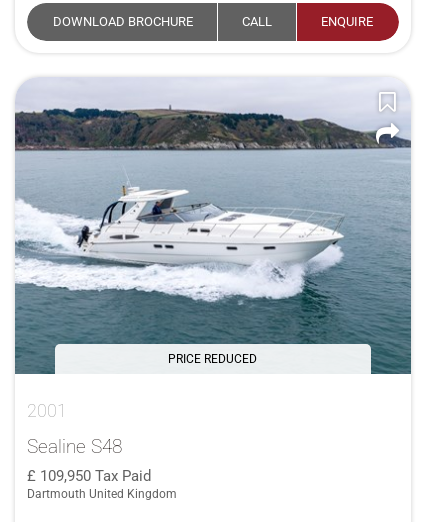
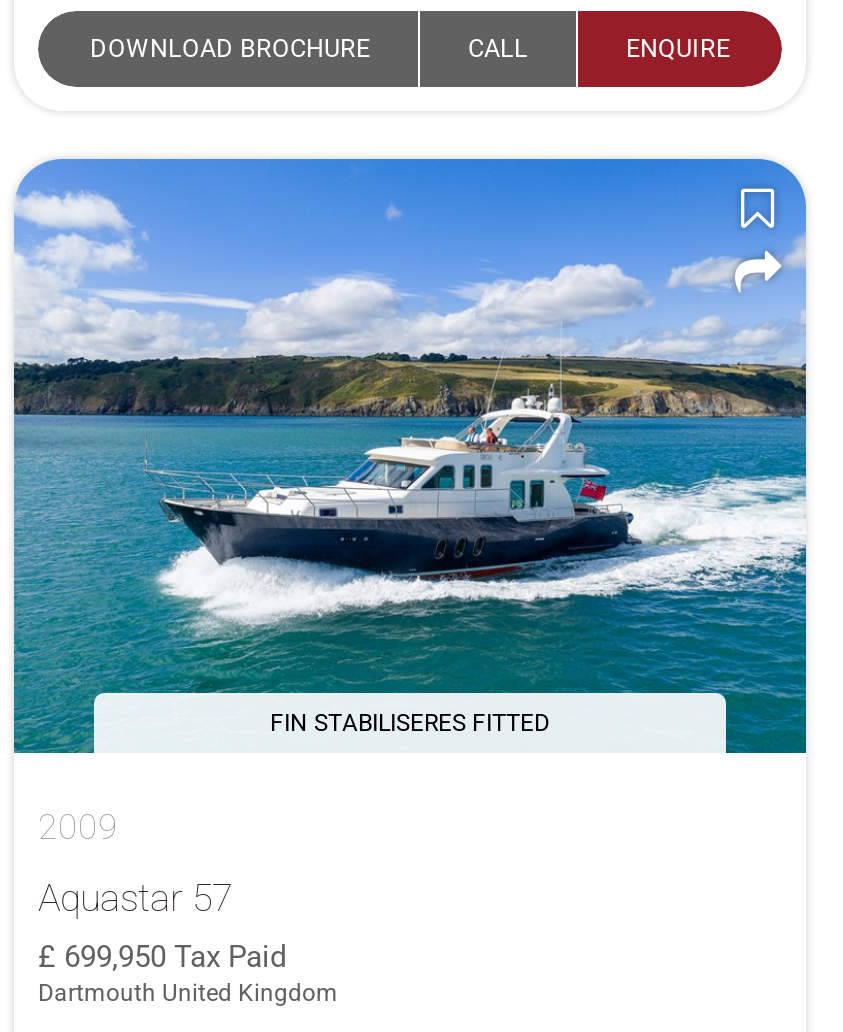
- [image]
- PRICE REDUCED
+ [image]
+ FIN STABILISERES FITTED

- 2001
+ 2009

- Sealine S48
- 109,950 Tax Paid
+ Aquastar 57
+ 699,950 Tax Paid
